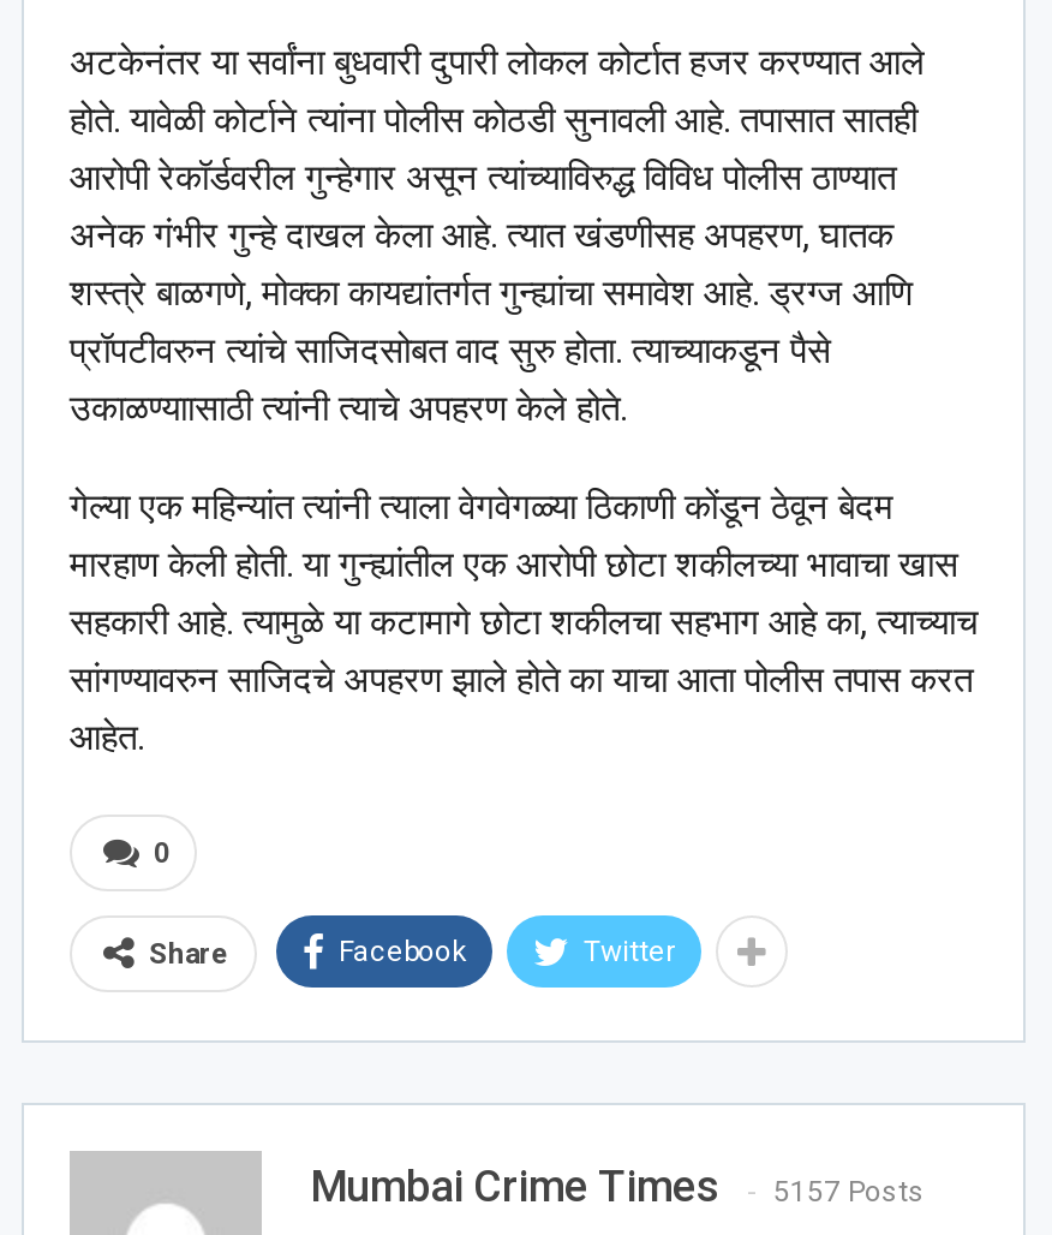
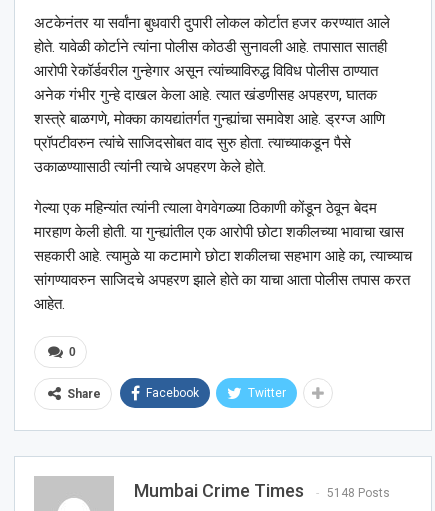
- Mumbai Crime Times 5157 Posts
+ Mumbai Crime Times 5148 Posts
